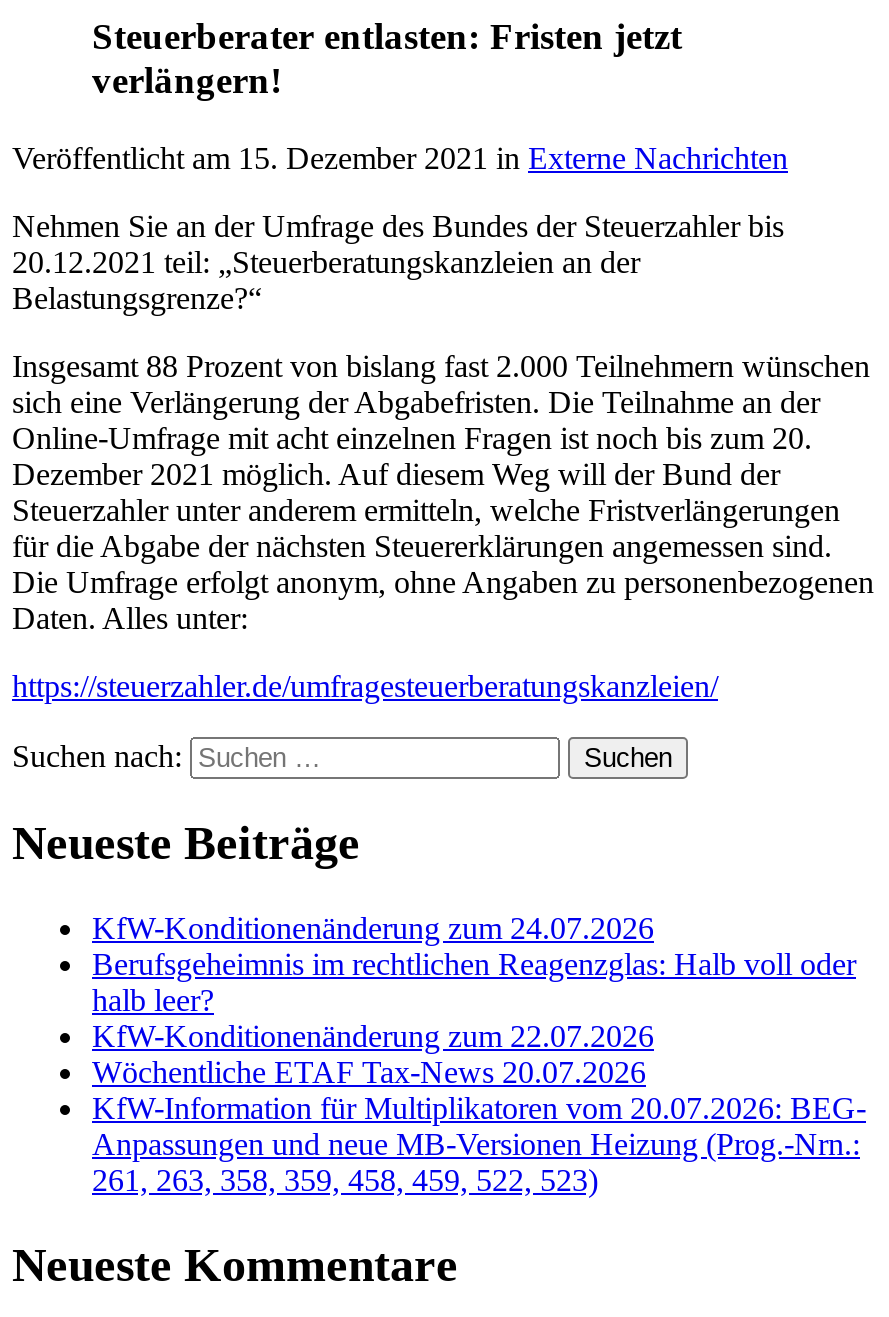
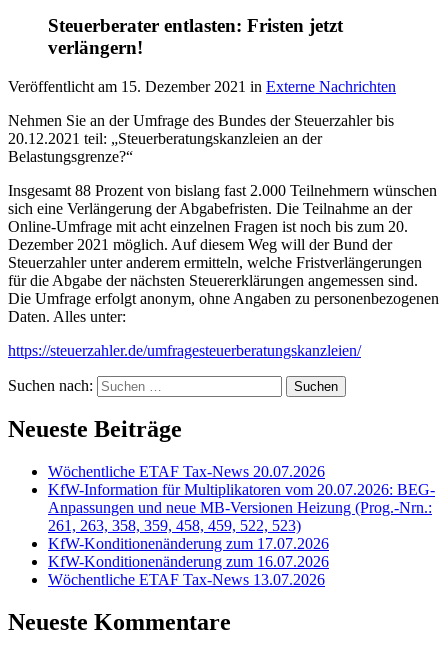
- KfW-Konditionenänderung zum 24.07.2026
- Berufsgeheimnis im rechtlichen Reagenzglas: Halb voll oder
- halb leer?
- KfW-Konditionenänderung zum 22.07.2026

moved up: Wöchentliche ETAF Tax-News 20.07.2026 | KfW-Information für Multiplikatoren vom 20.07.2026: BEG- | Anpassungen und neue MB-Versionen Heizung (Prog.-Nrn.: | 261, 263, 358, 359, 458, 459, 522, 523)

+ KfW-Konditionenänderung zum 17.07.2026
+ KfW-Konditionenänderung zum 16.07.2026
+ Wöchentliche ETAF Tax-News 13.07.2026
